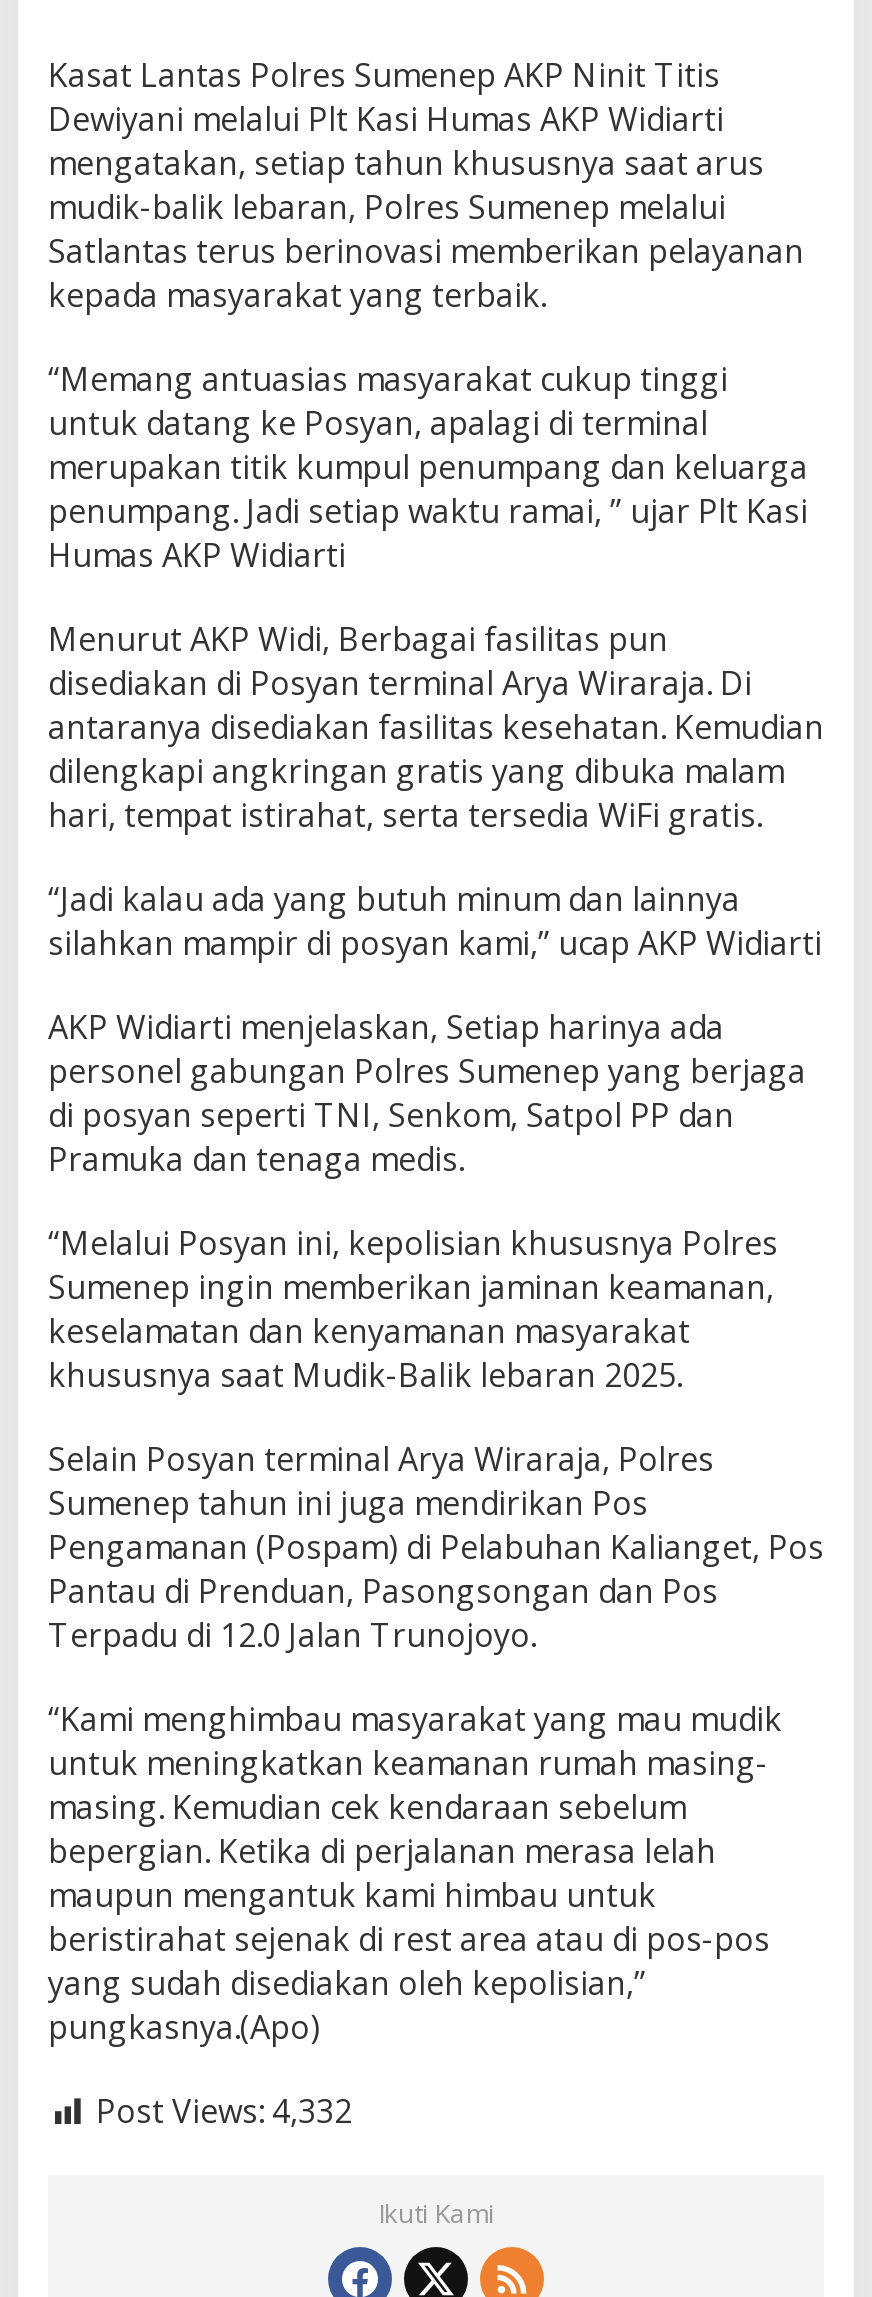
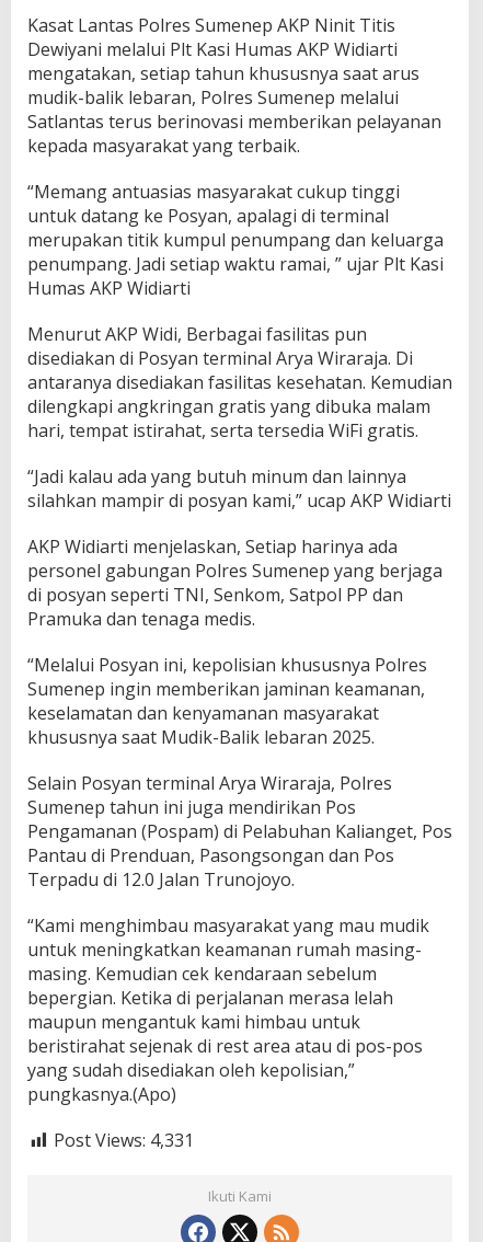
- Post Views: 4,332
+ Post Views: 4,331
